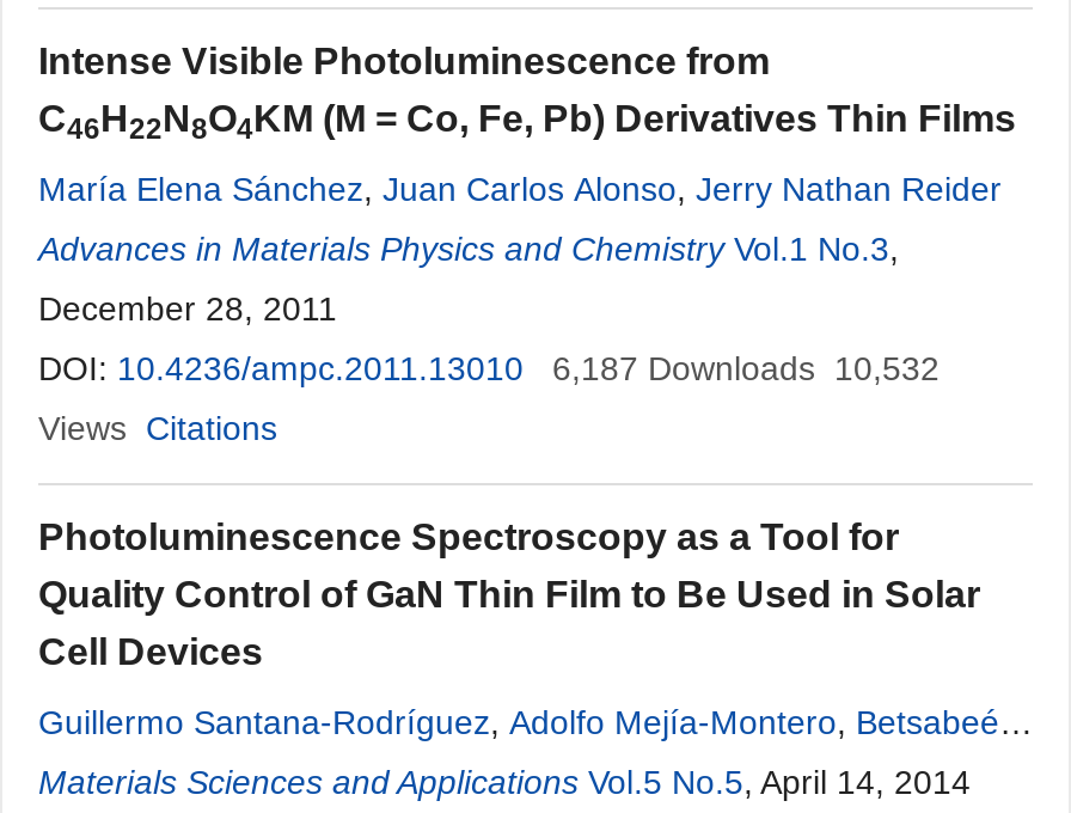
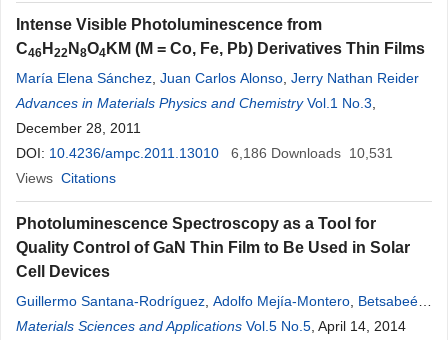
- DOI: 10.4236/ampc.2011.13010 6,187 Downloads 10,532
+ DOI: 10.4236/ampc.2011.13010 6,186 Downloads 10,531
